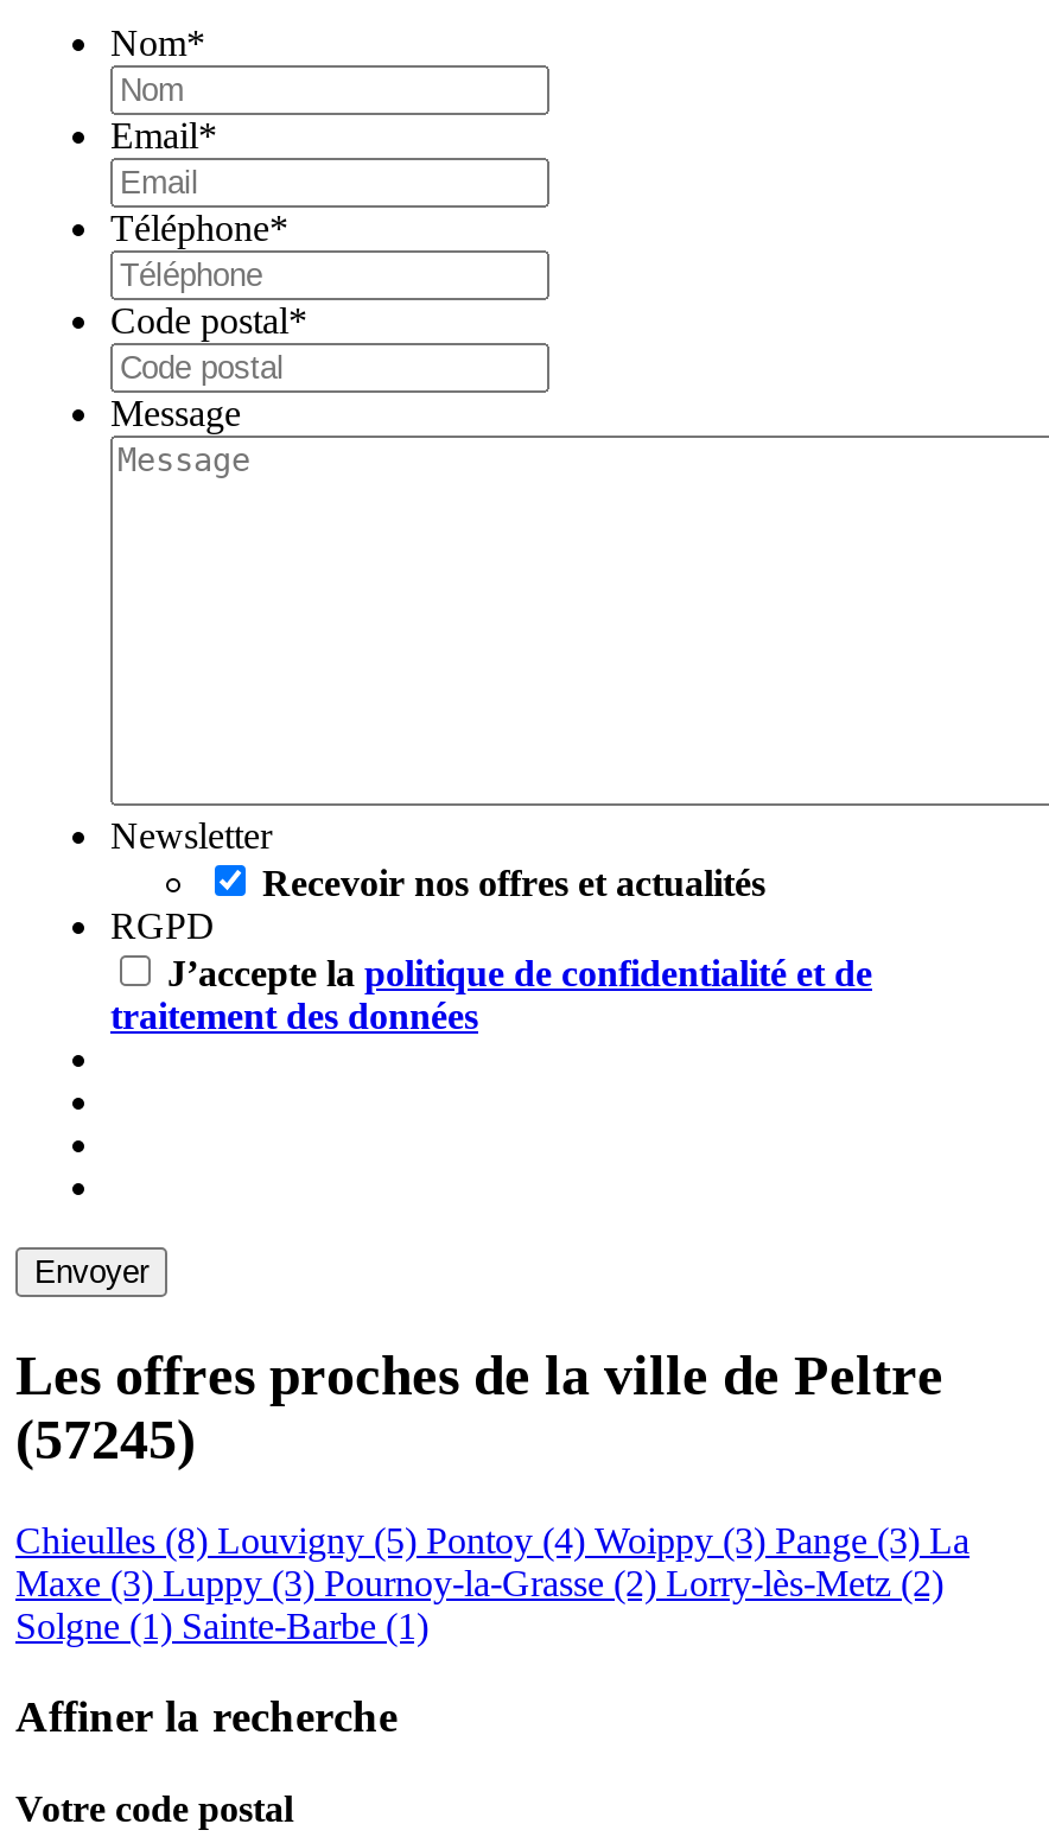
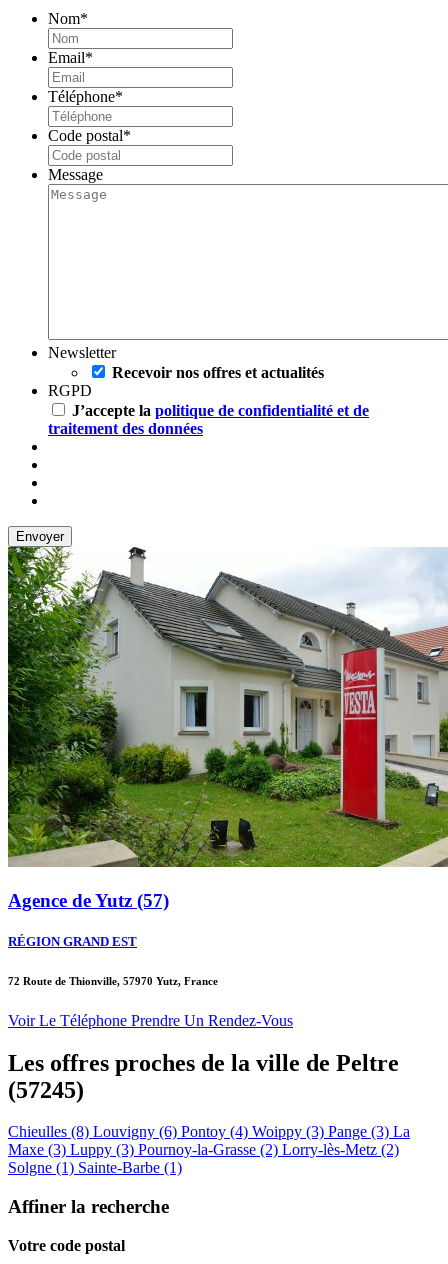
+ [image]
+ Agence de Yutz (57)
+ RÉGION GRAND EST
+ 72 Route de Thionville, 57970 Yutz, France
+ Voir Le Téléphone Prendre Un Rendez-Vous

- Chieulles (8) Louvigny (5) Pontoy (4) Woippy (3) Pange (3) La
+ Chieulles (8) Louvigny (6) Pontoy (4) Woippy (3) Pange (3) La
